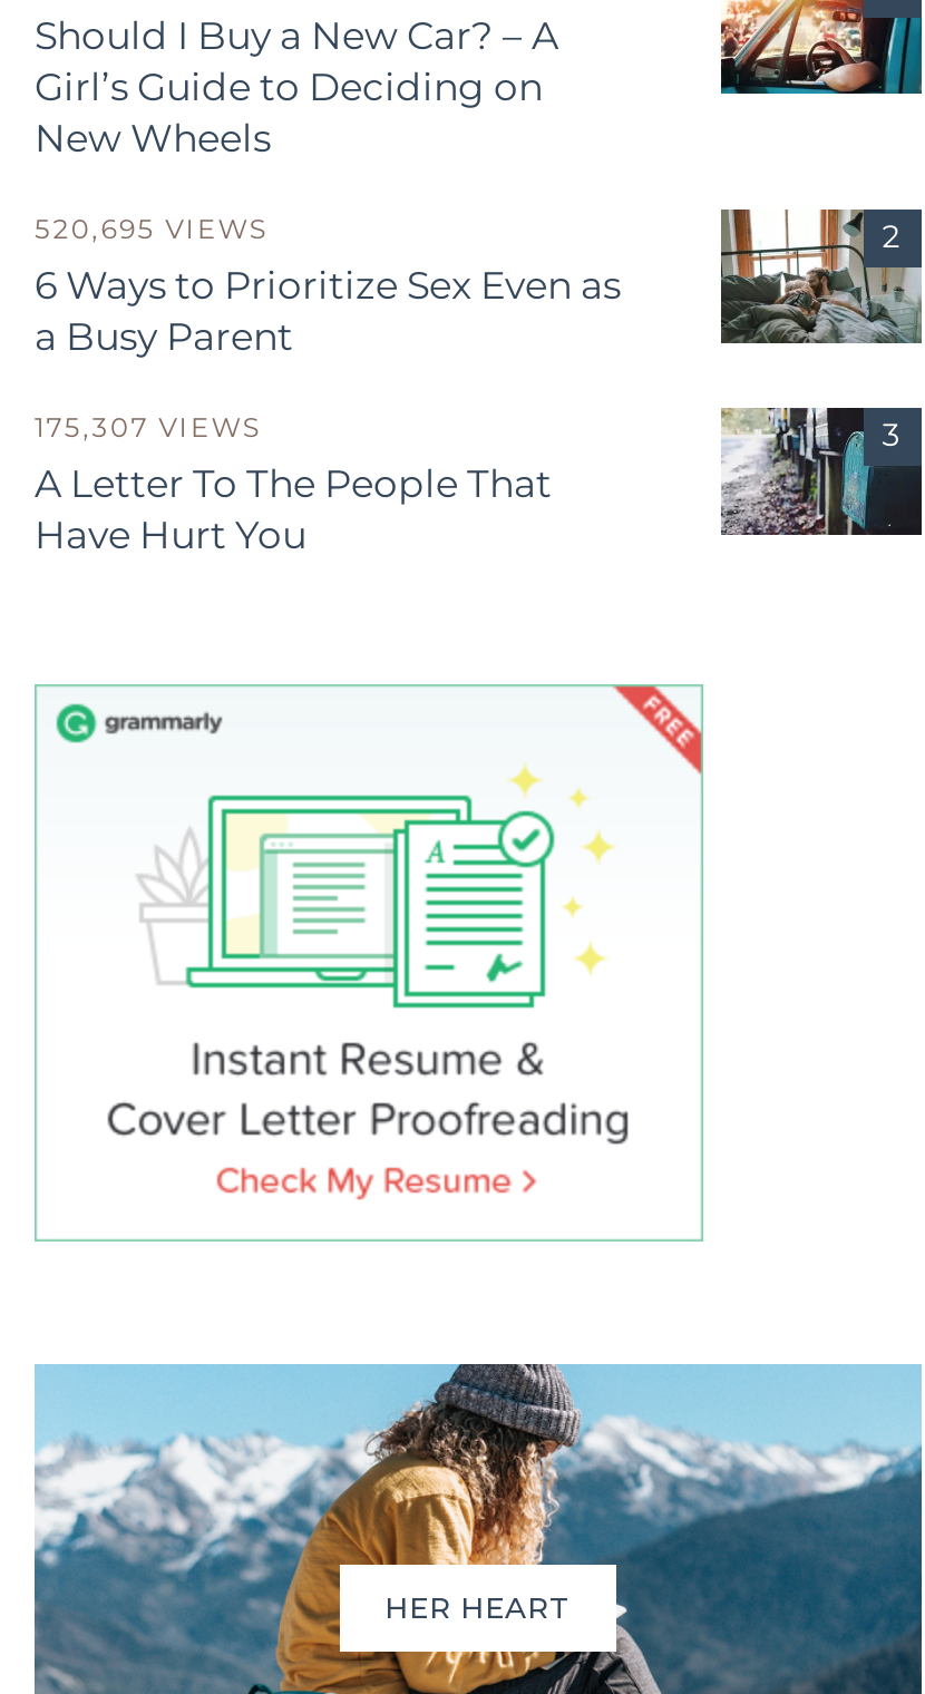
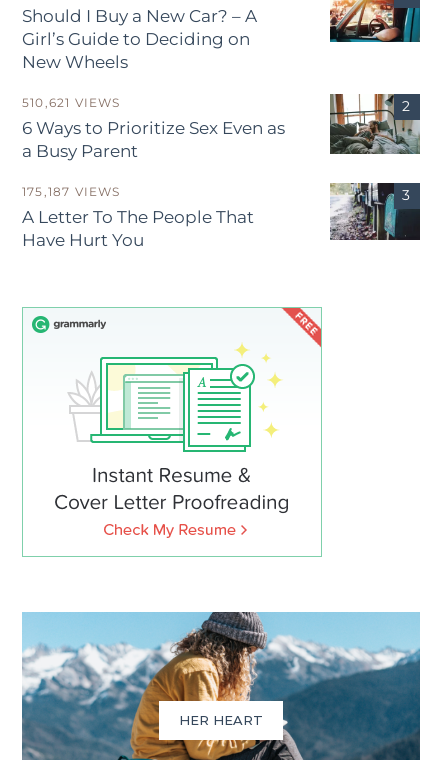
- 520,695 VIEWS
+ 510,621 VIEWS

- 175,307 VIEWS
+ 175,187 VIEWS
